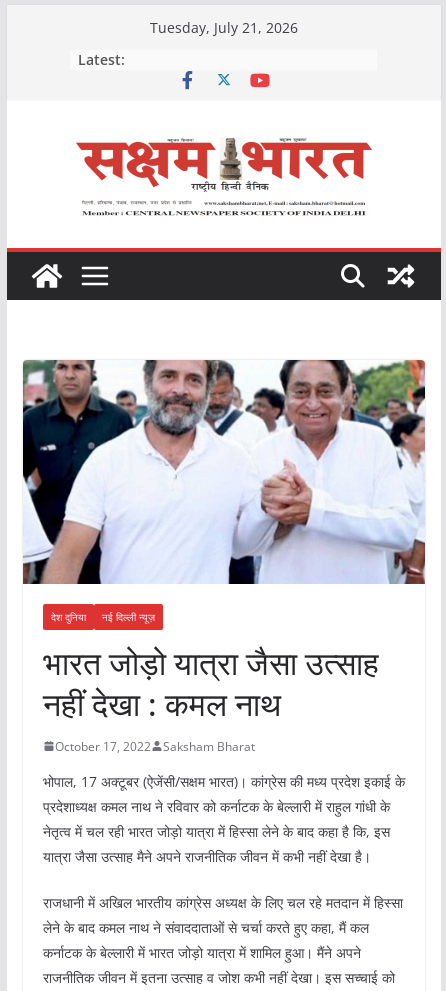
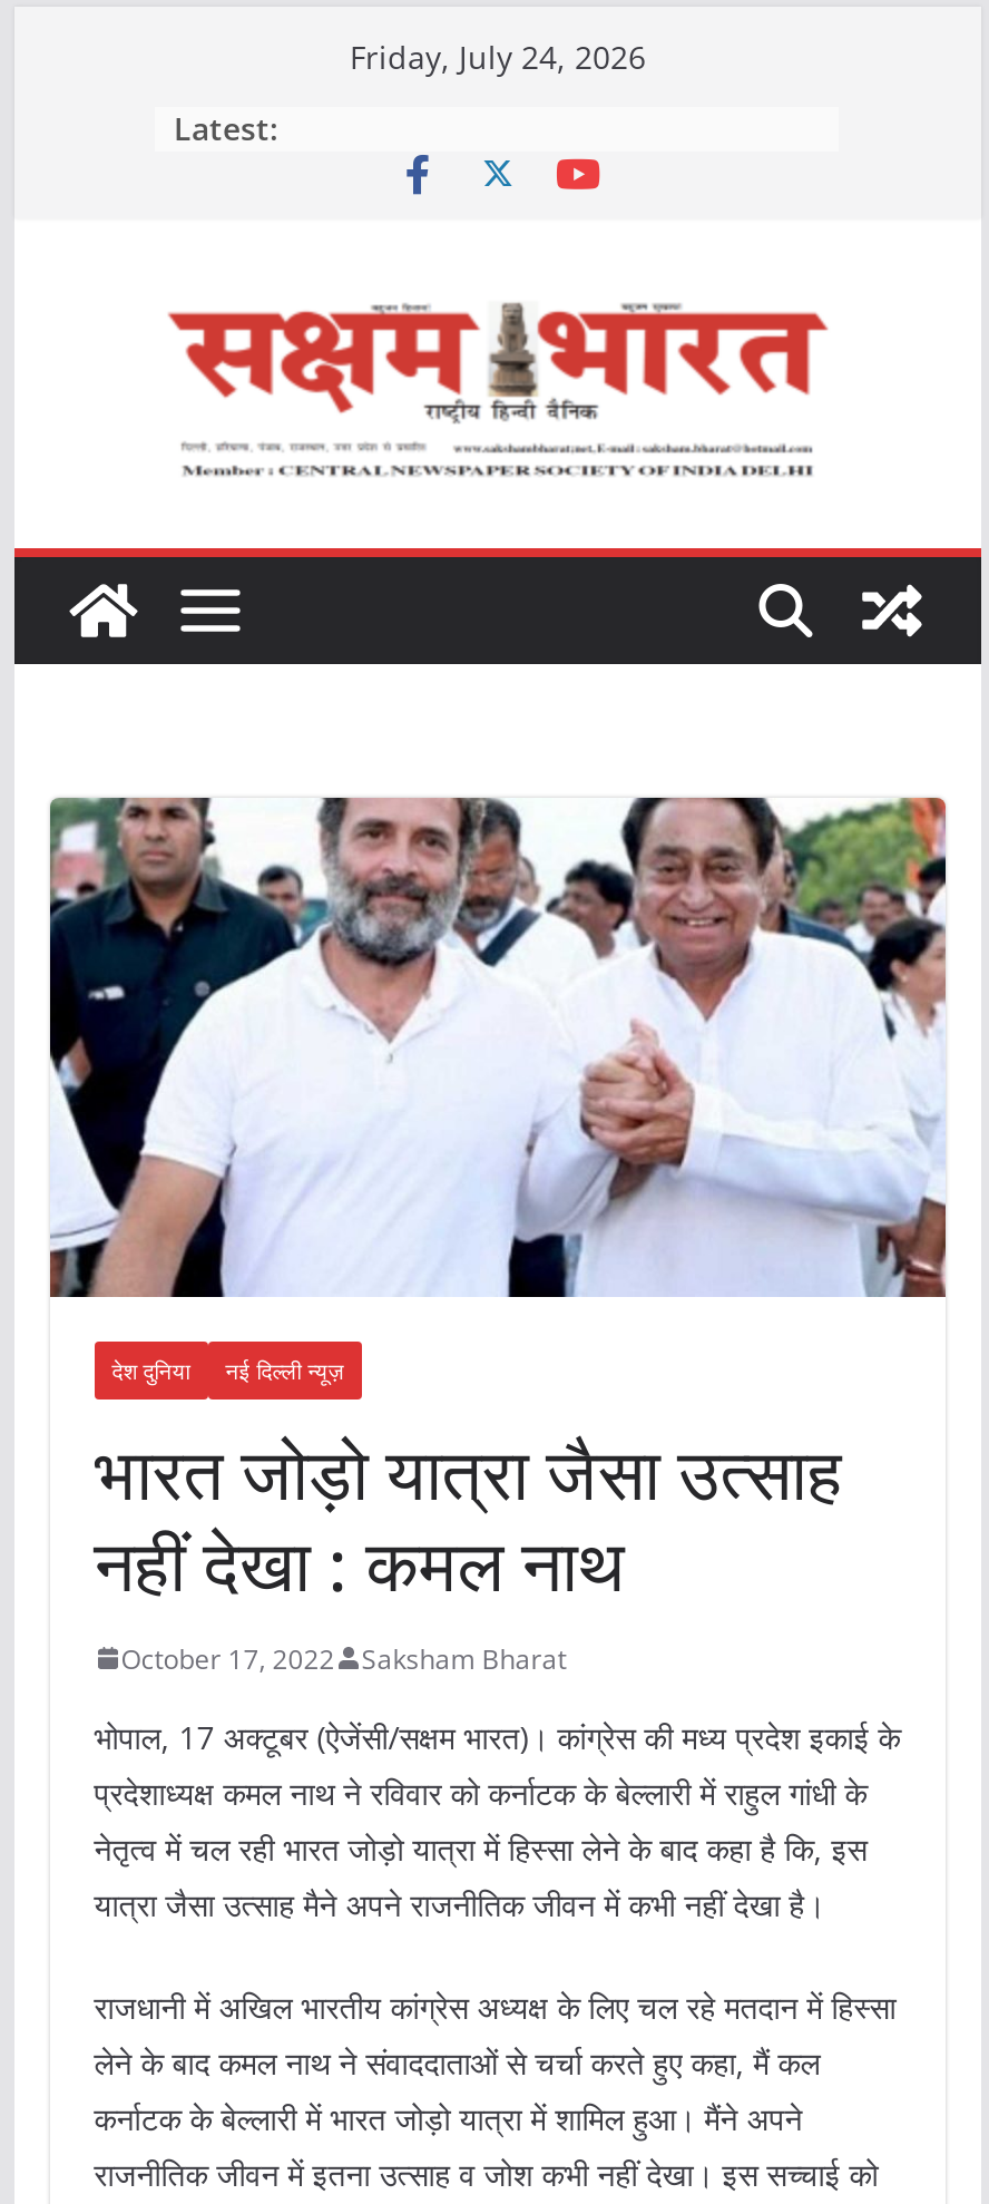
- Tuesday, July 21, 2026
+ Friday, July 24, 2026
